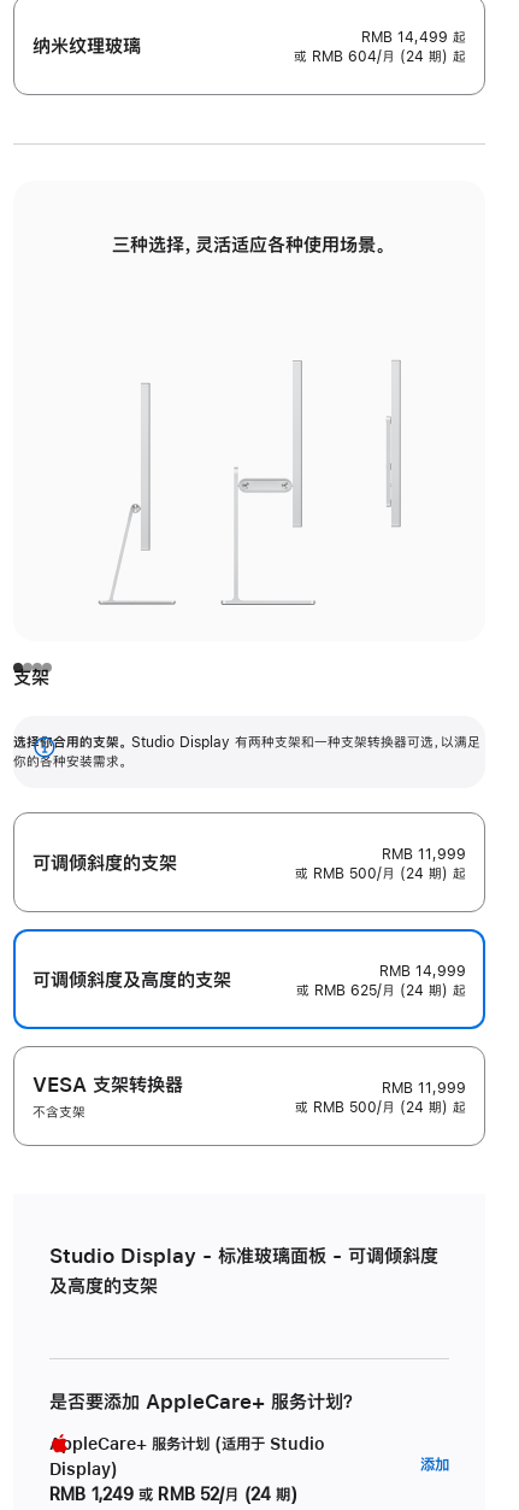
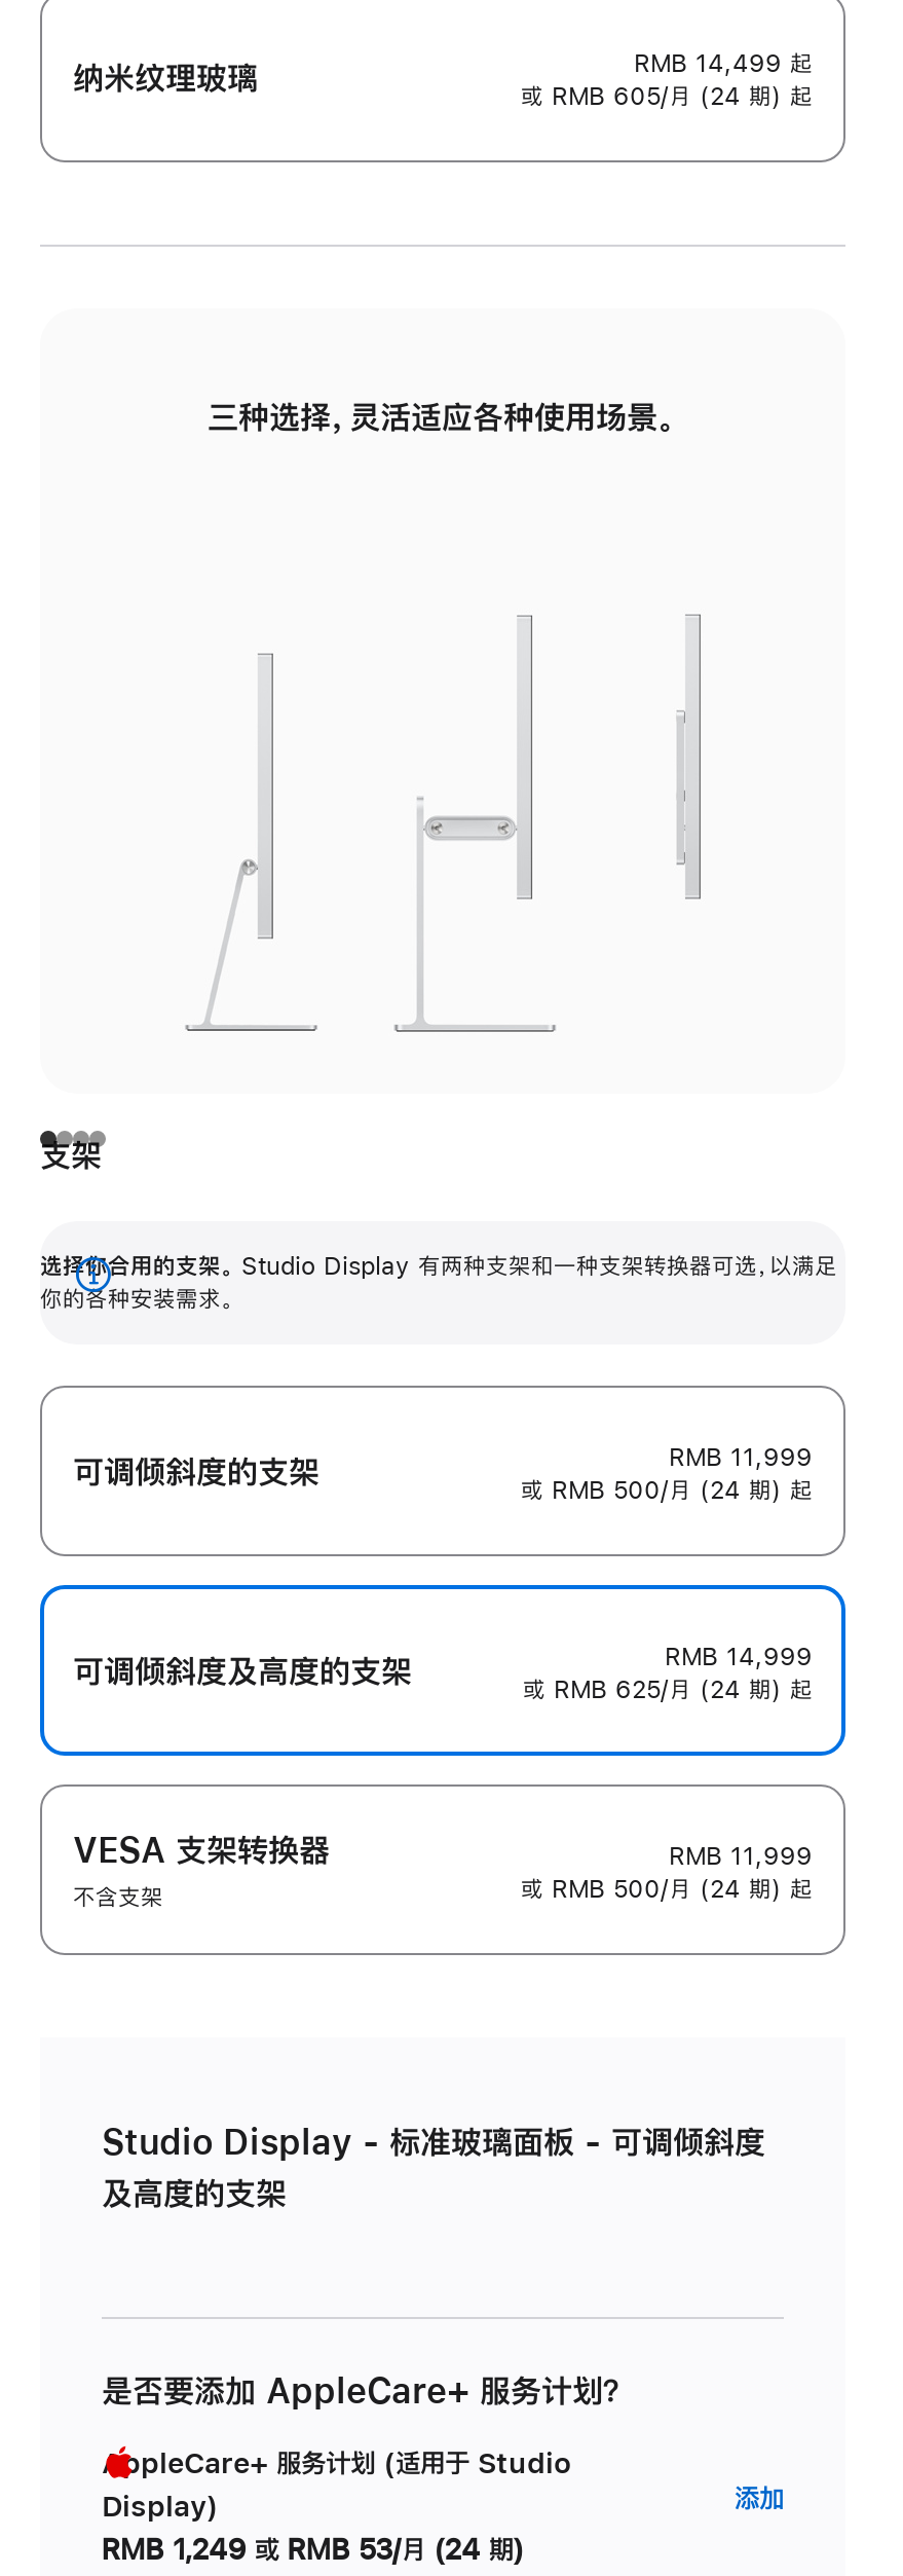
- 或 RMB 604/月 (24 期) 起
+ 或 RMB 605/月 (24 期) 起

- RMB 1,249 或 RMB 52/月 (24 期)
+ RMB 1,249 或 RMB 53/月 (24 期)
